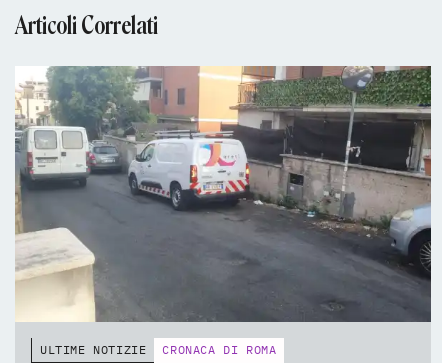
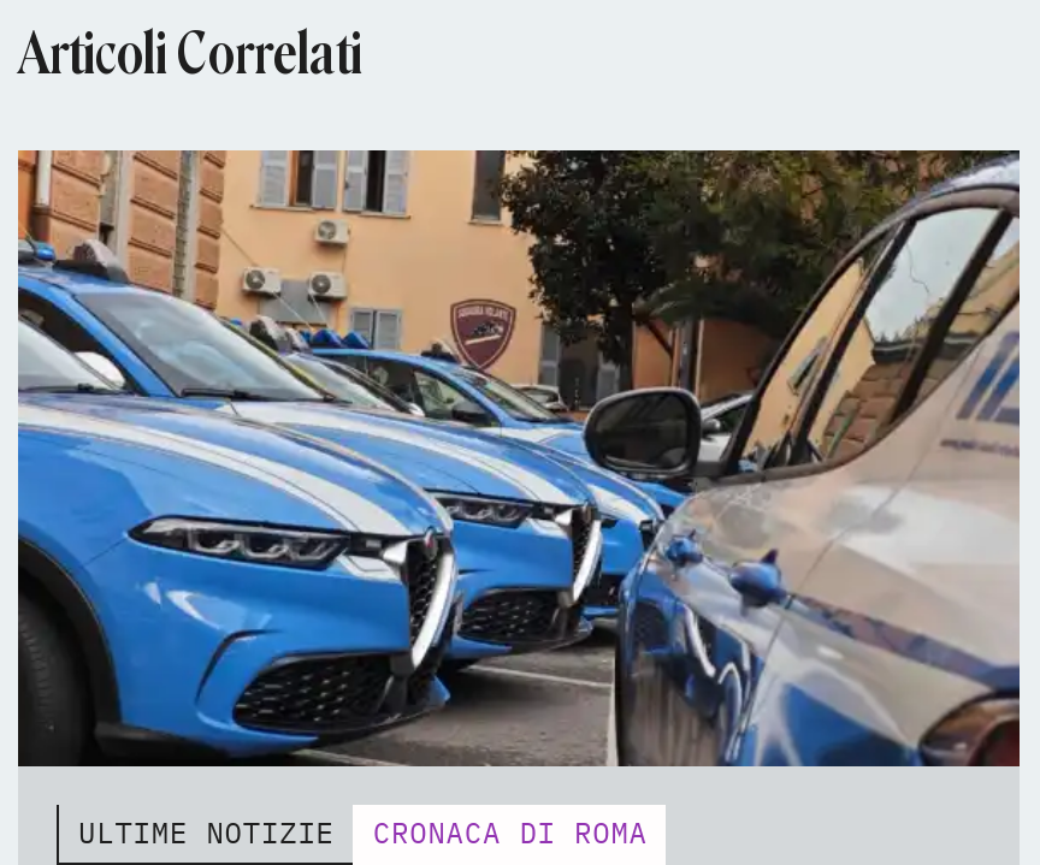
- [image]
+ [image]
